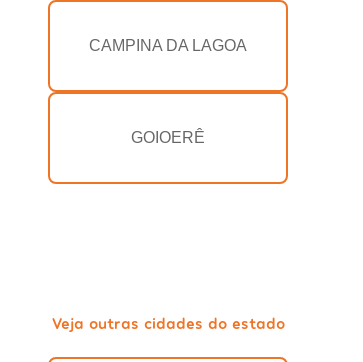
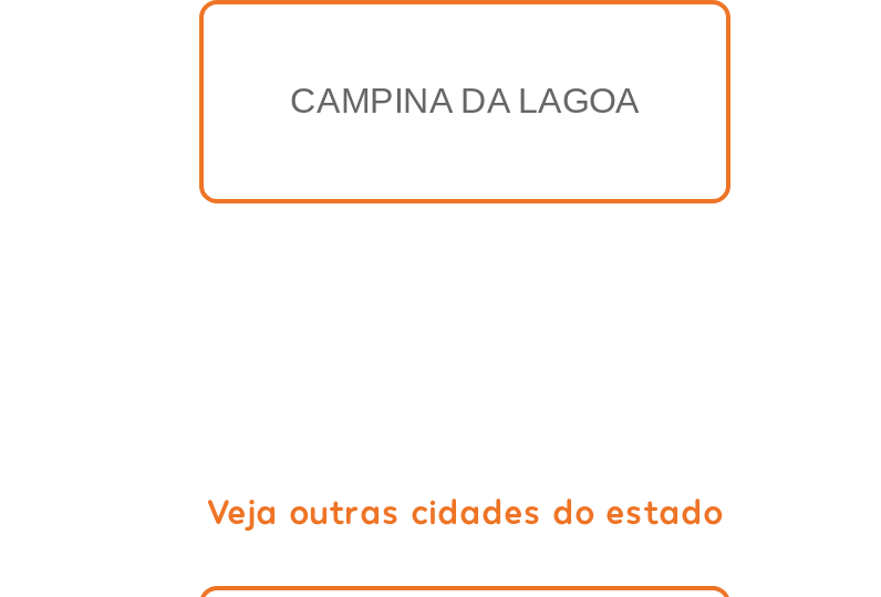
- GOIOERÊ
